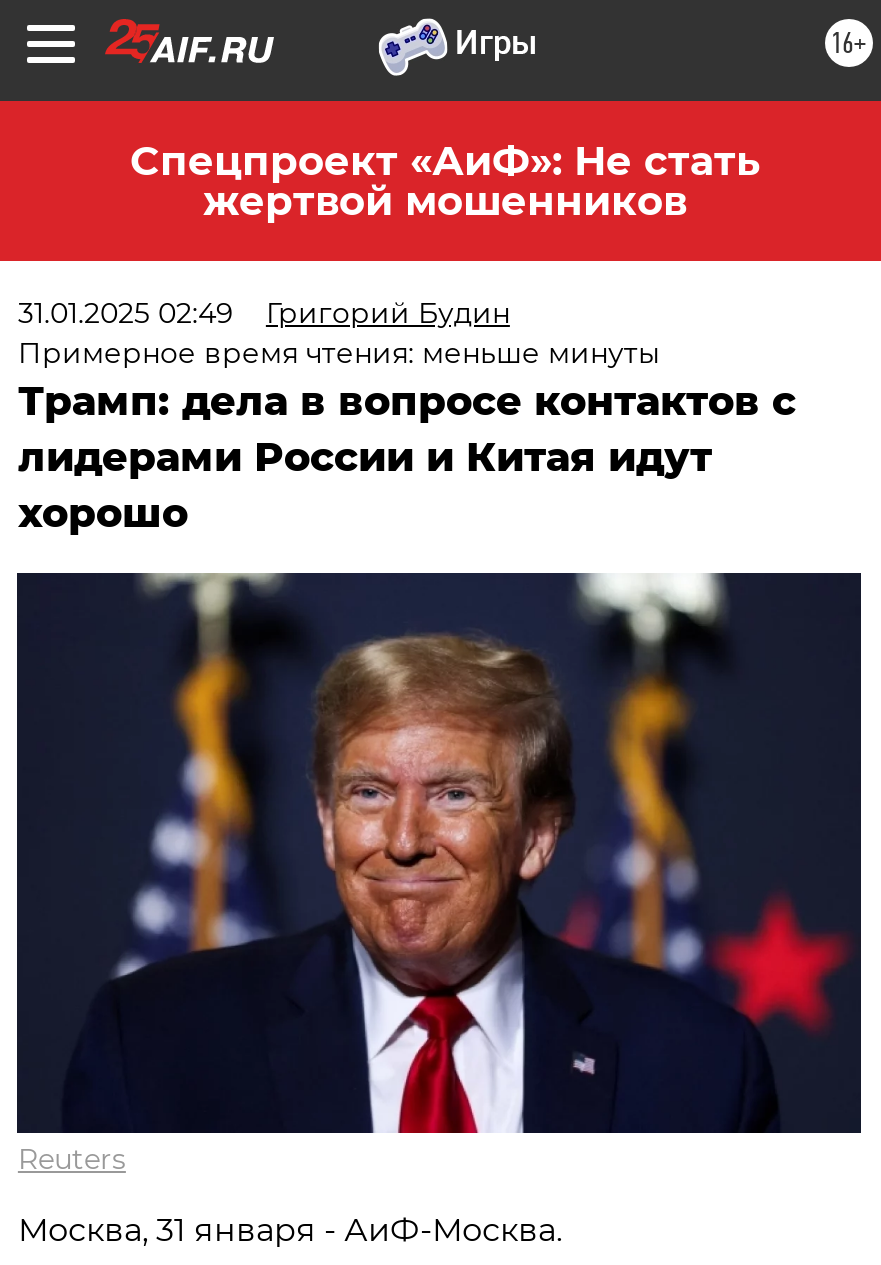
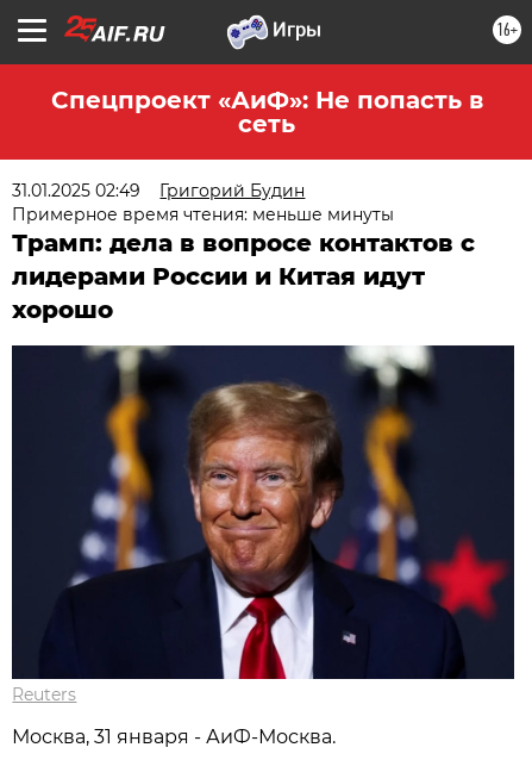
- Спецпроект «АиФ»: Не стать
- жертвой мошенников
+ Спецпроект «АиФ»: Не попасть в
+ сеть
